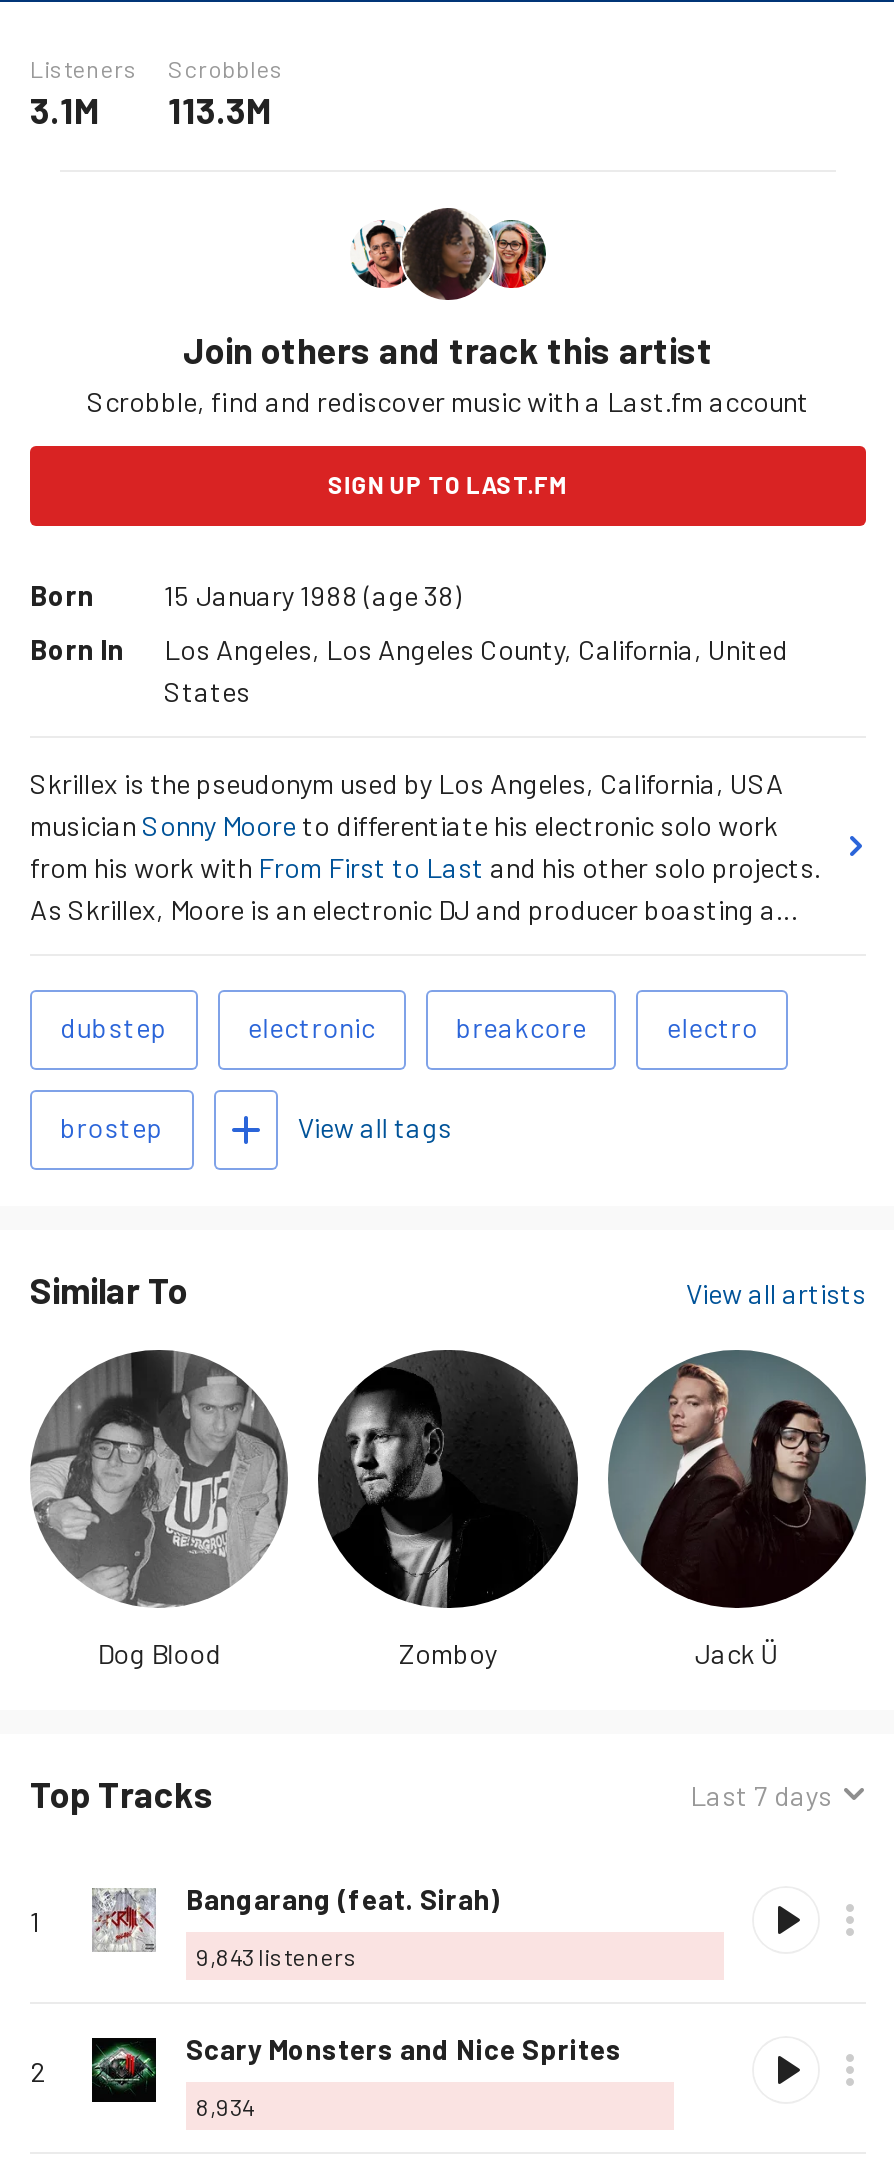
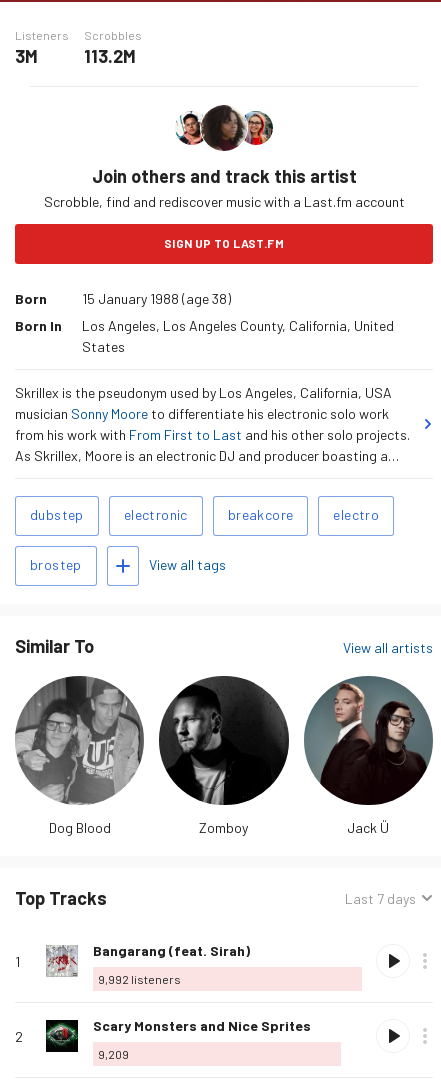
- 3.1M
+ 3M

- 113.3M
+ 113.2M

- 9,843 listeners
+ 9,992 listeners

- 8,934
+ 9,209
